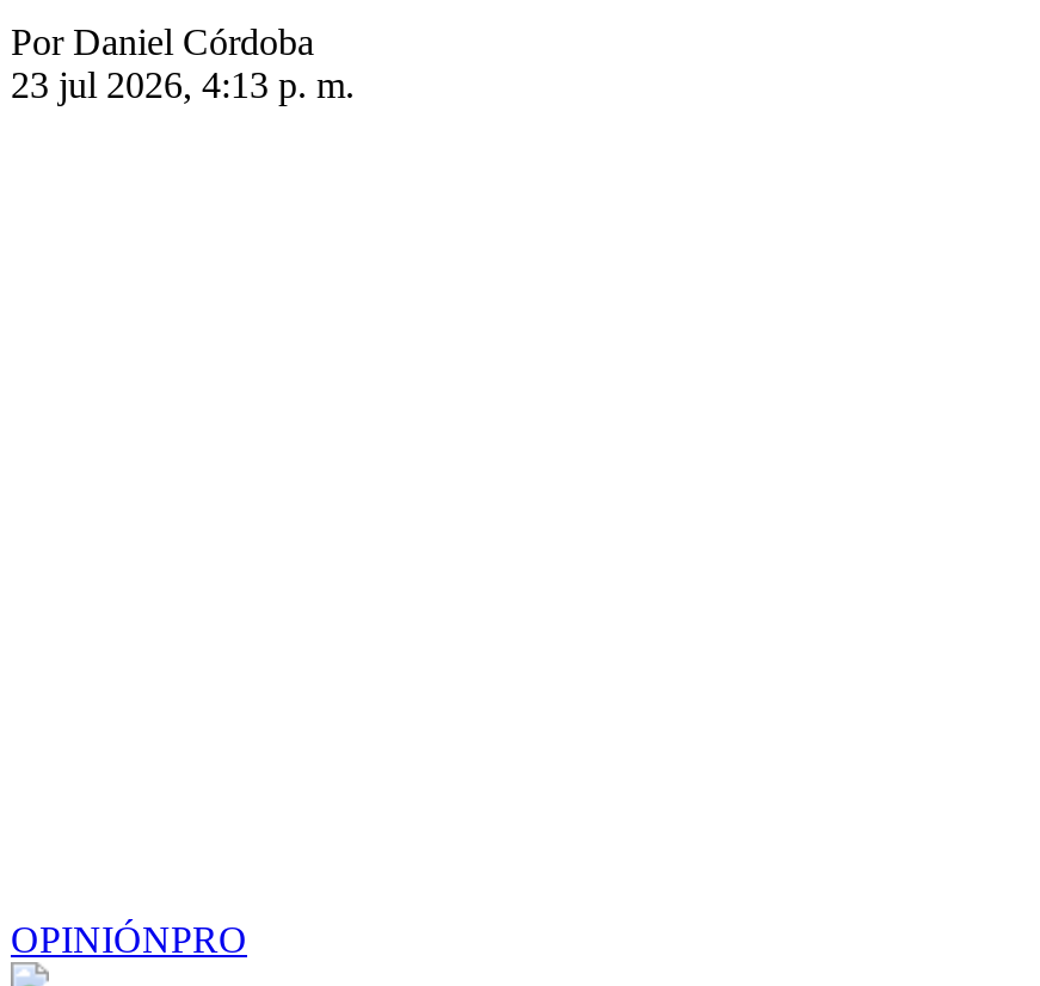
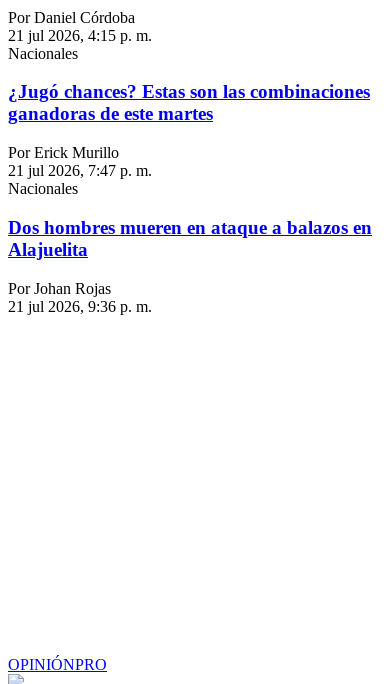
- 23 jul 2026, 4:13 p. m.
+ 21 jul 2026, 4:15 p. m.
+ Nacionales
+ ¿Jugó chances? Estas son las combinaciones
+ ganadoras de este martes
+ Por Erick Murillo
+ 21 jul 2026, 7:47 p. m.
+ Nacionales
+ Dos hombres mueren en ataque a balazos en
+ Alajuelita
+ Por Johan Rojas
+ 21 jul 2026, 9:36 p. m.
